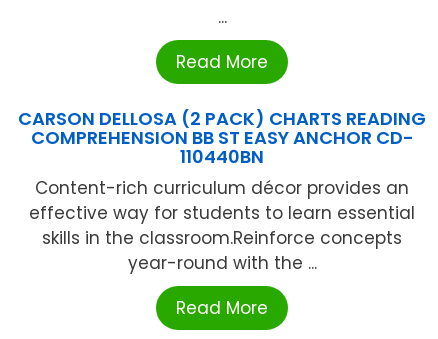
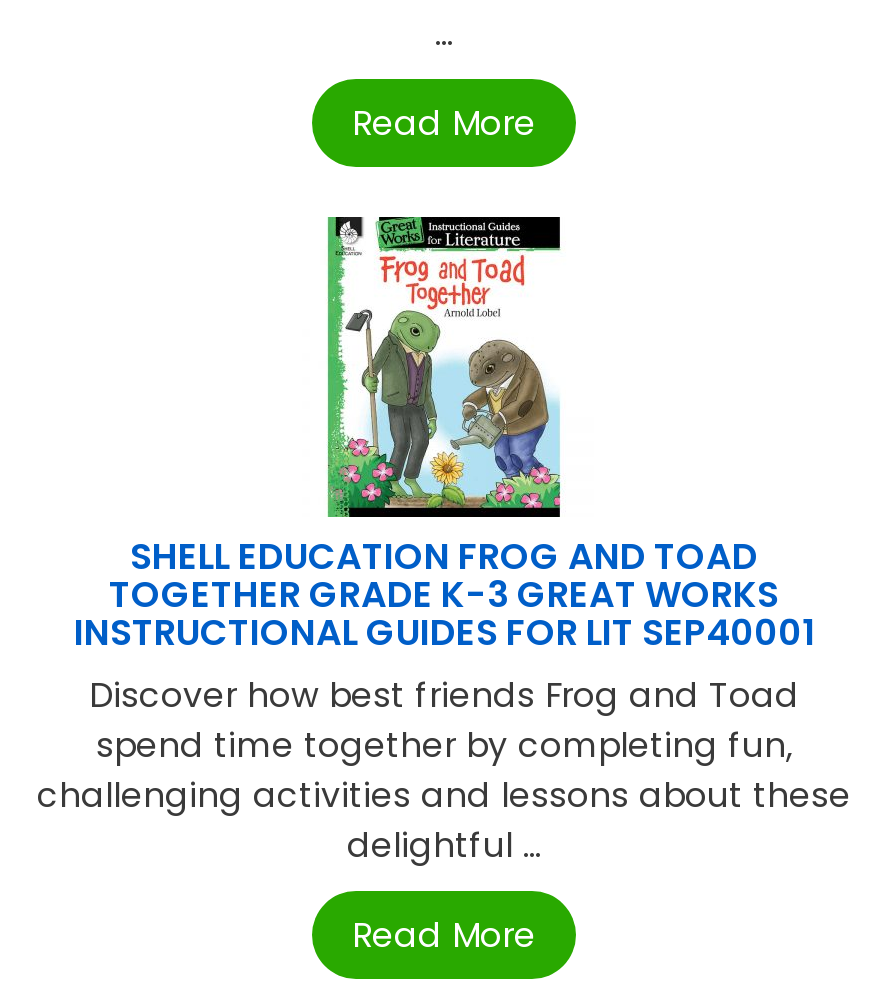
- CARSON DELLOSA (2 PACK) CHARTS READING
- COMPREHENSION BB ST EASY ANCHOR CD-
- 110440BN
- Content-rich curriculum décor provides an
- effective way for students to learn essential
- skills in the classroom.Reinforce concepts
- year-round with the ...
+ SHELL EDUCATION FROG AND TOAD
+ TOGETHER GRADE K-3 GREAT WORKS
+ INSTRUCTIONAL GUIDES FOR LIT SEP40001
+ Discover how best friends Frog and Toad
+ spend time together by completing fun,
+ challenging activities and lessons about these
+ delightful ...
